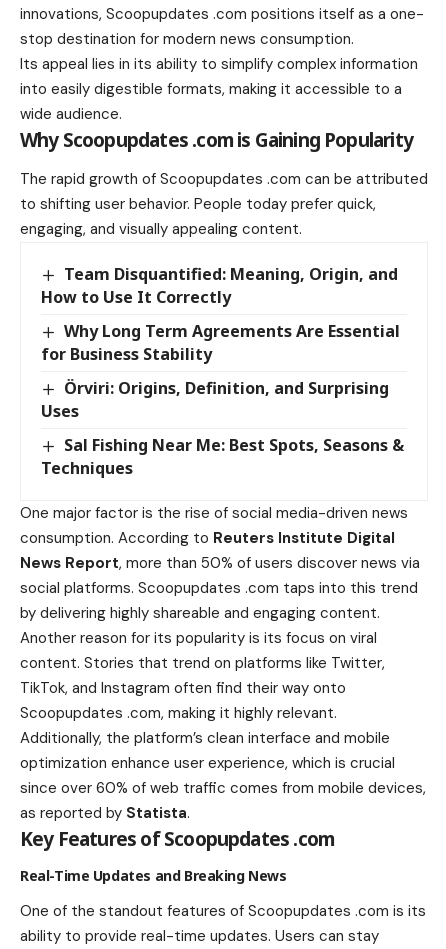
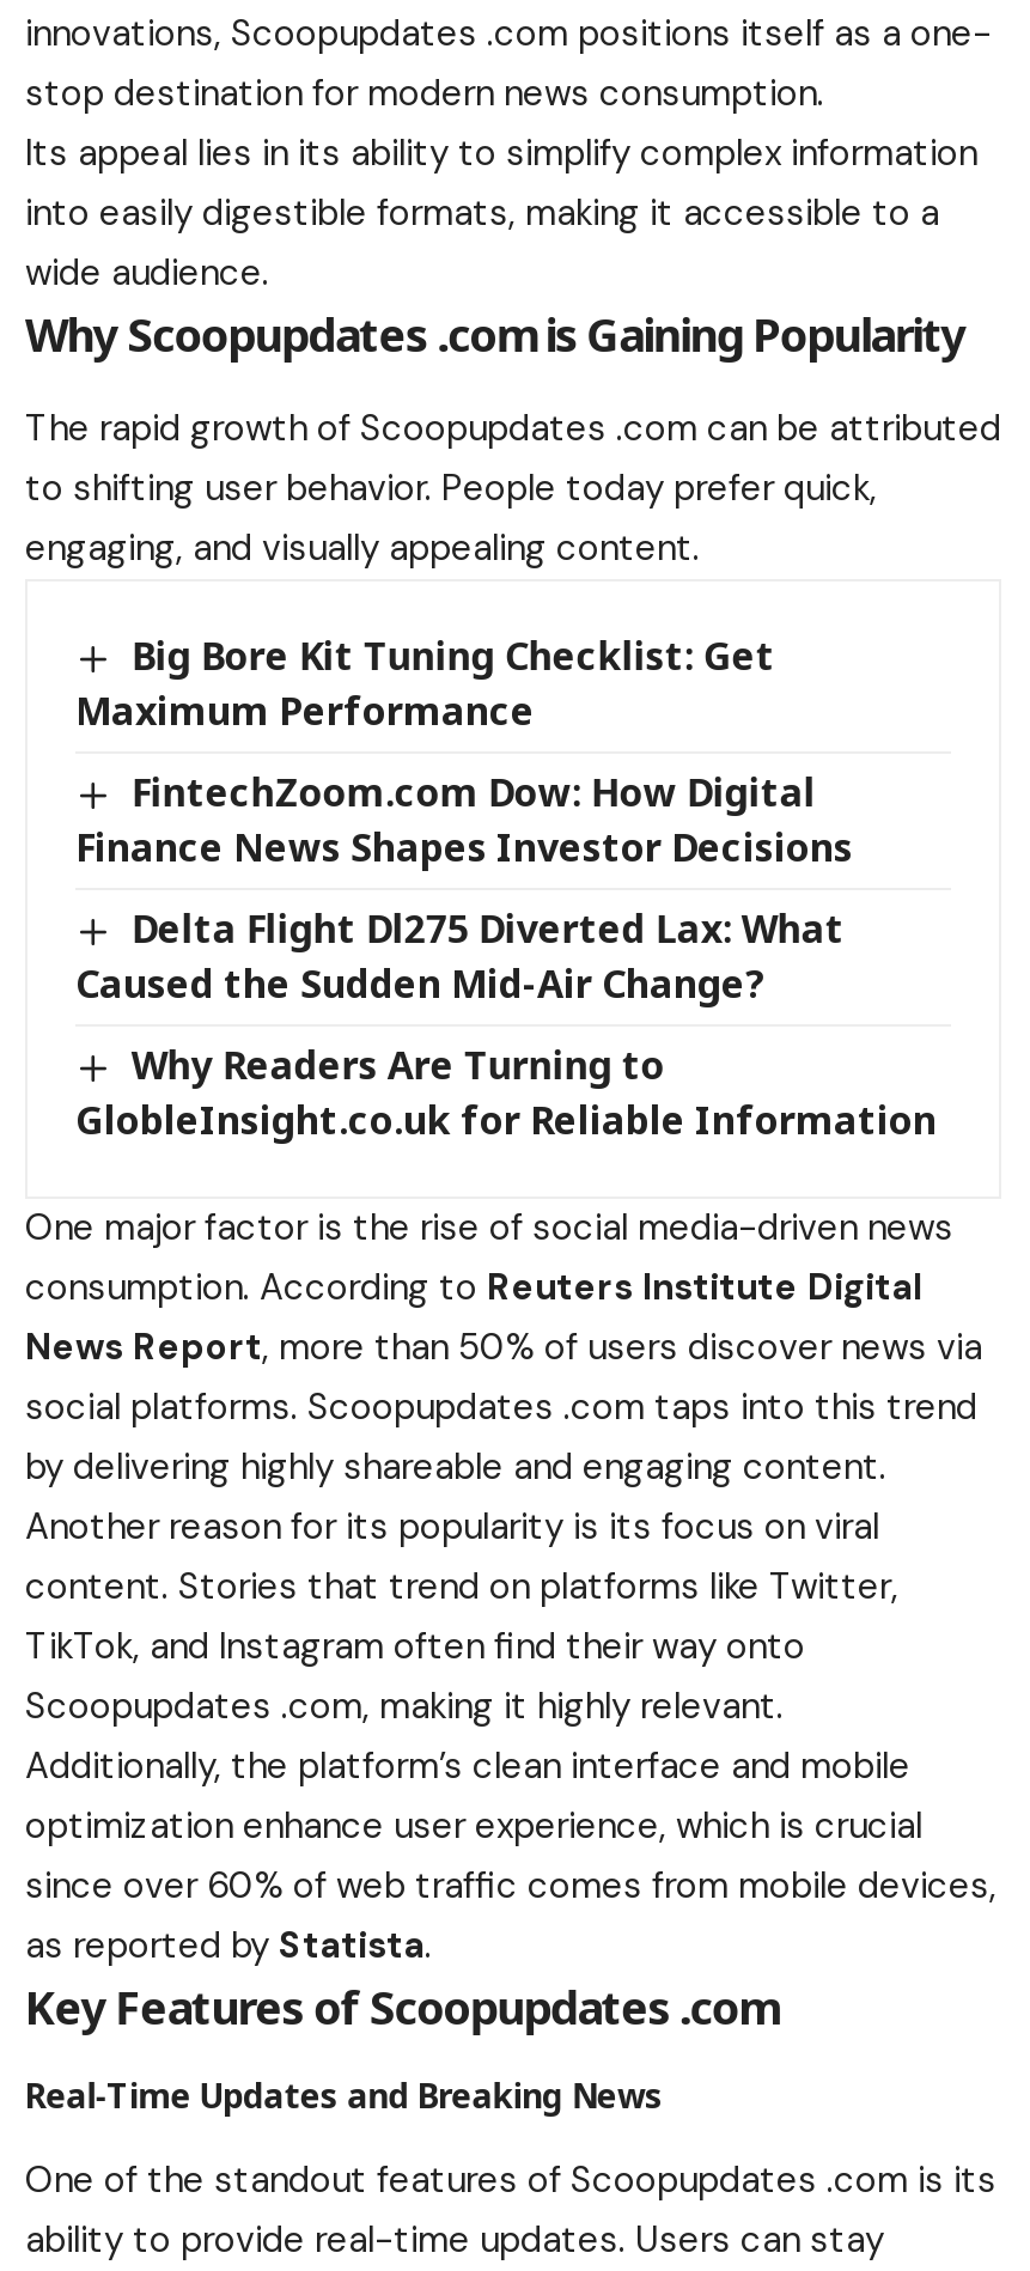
- Team Disquantified: Meaning, Origin, and
- How to Use It Correctly
+ Big Bore Kit Tuning Checklist: Get
+ Maximum Performance

- Why Long Term Agreements Are Essential
- for Business Stability
+ FintechZoom.com Dow: How Digital
+ Finance News Shapes Investor Decisions

- Örviri: Origins, Definition, and Surprising
- Uses
+ Delta Flight Dl275 Diverted Lax: What
+ Caused the Sudden Mid-Air Change?

- Sal Fishing Near Me: Best Spots, Seasons &
- Techniques
+ Why Readers Are Turning to
+ GlobleInsight.co.uk for Reliable Information
